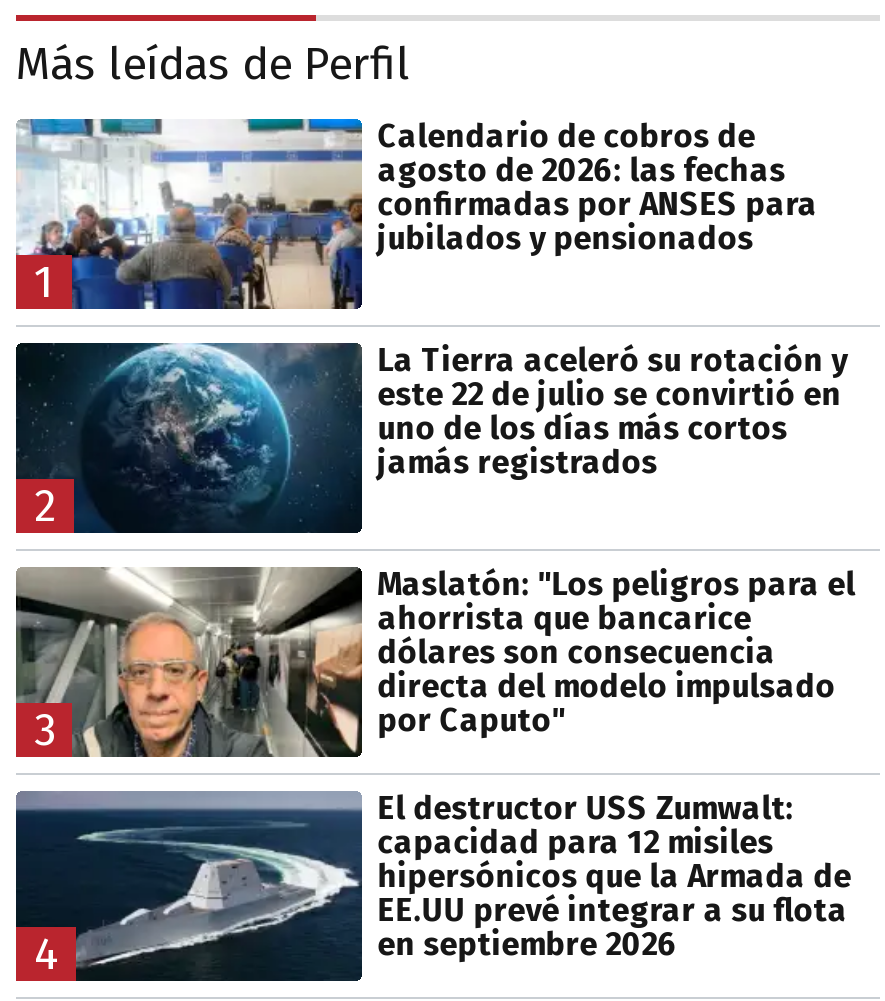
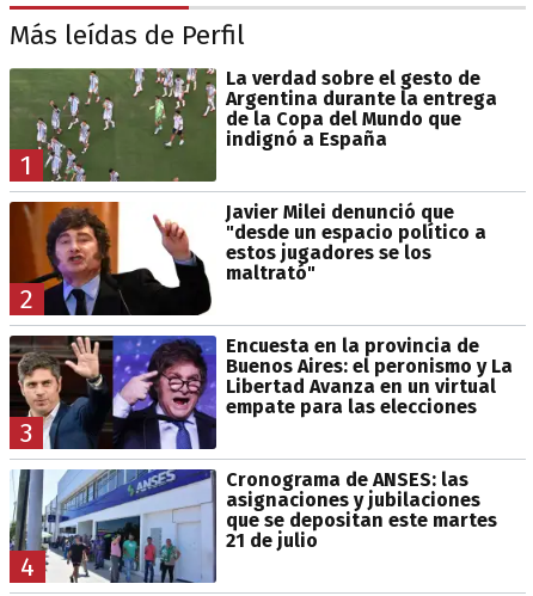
- [image]
- Calendario de cobros de
- agosto de 2026: las fechas
- confirmadas por ANSES para
- jubilados y pensionados
+ [image]
+ La verdad sobre el gesto de
+ Argentina durante la entrega
+ de la Copa del Mundo que
+ indignó a España

- [image]
- La Tierra aceleró su rotación y
- este 22 de julio se convirtió en
- uno de los días más cortos
- jamás registrados
+ [image]
+ Javier Milei denunció que
+ "desde un espacio político a
+ estos jugadores se los
+ maltrató"

- [image]
- Maslatón: "Los peligros para el
- ahorrista que bancarice
- dólares son consecuencia
- directa del modelo impulsado
- por Caputo"
+ [image]
+ Encuesta en la provincia de
+ Buenos Aires: el peronismo y La
+ Libertad Avanza en un virtual
+ empate para las elecciones

- [image]
- El destructor USS Zumwalt:
- capacidad para 12 misiles
- hipersónicos que la Armada de
- EE.UU prevé integrar a su flota
- en septiembre 2026
+ [image]
+ Cronograma de ANSES: las
+ asignaciones y jubilaciones
+ que se depositan este martes
+ 21 de julio
